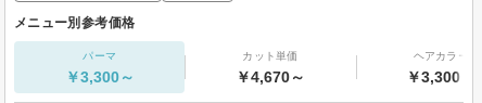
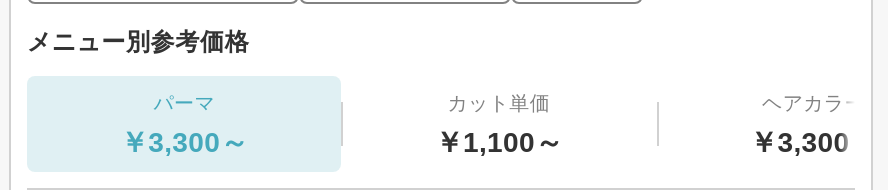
- ￥4,670～
+ ￥1,100～
